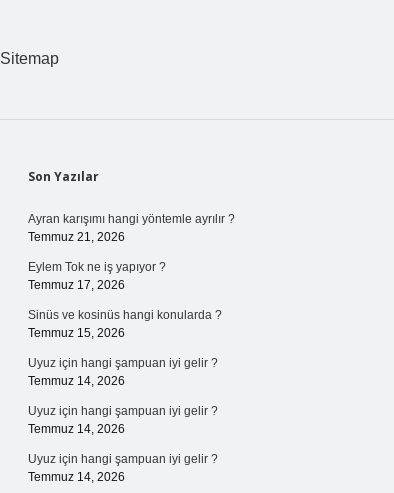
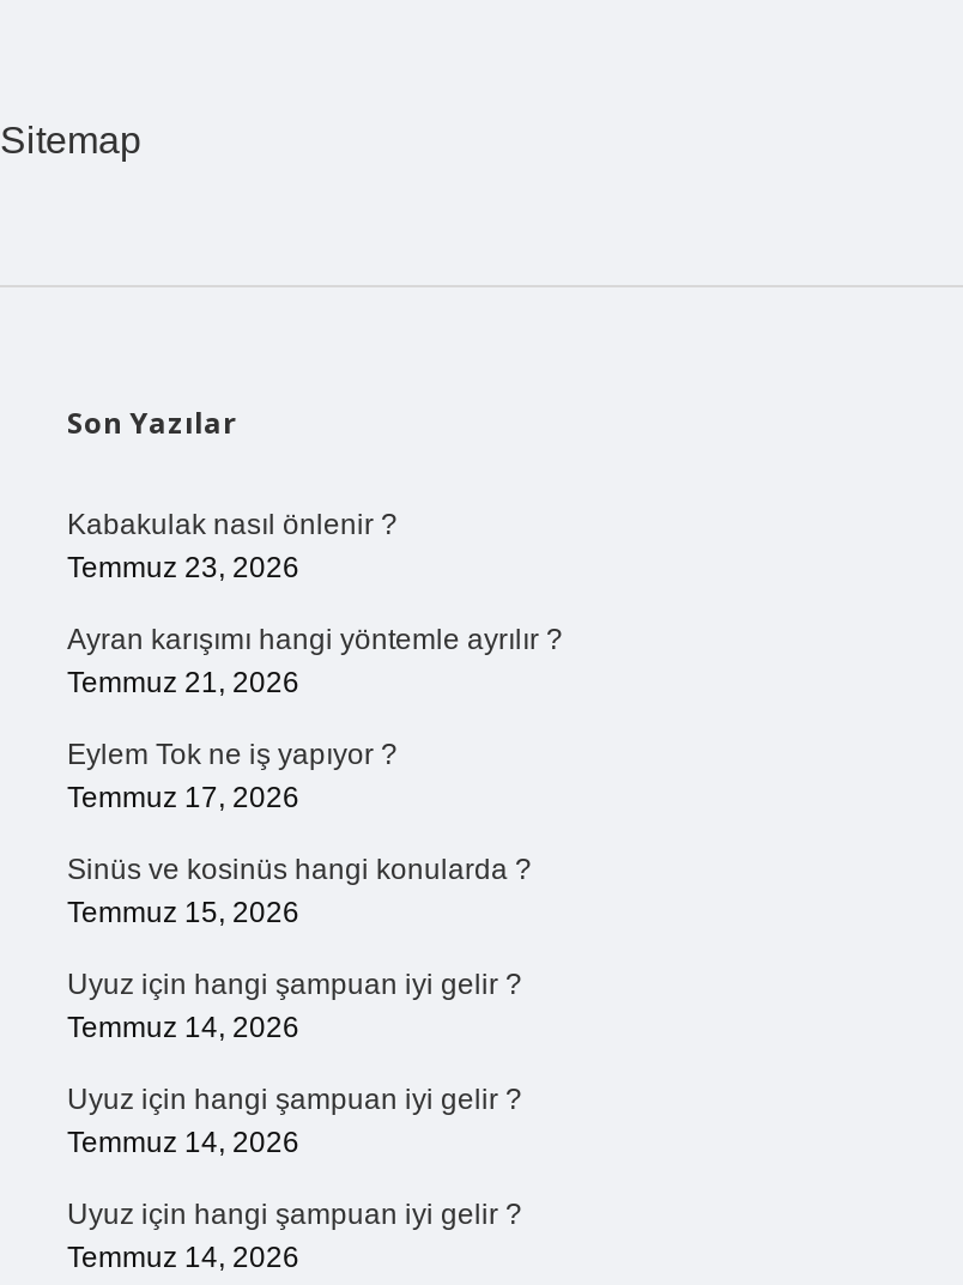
+ Kabakulak nasıl önlenir ?
+ Temmuz 23, 2026
